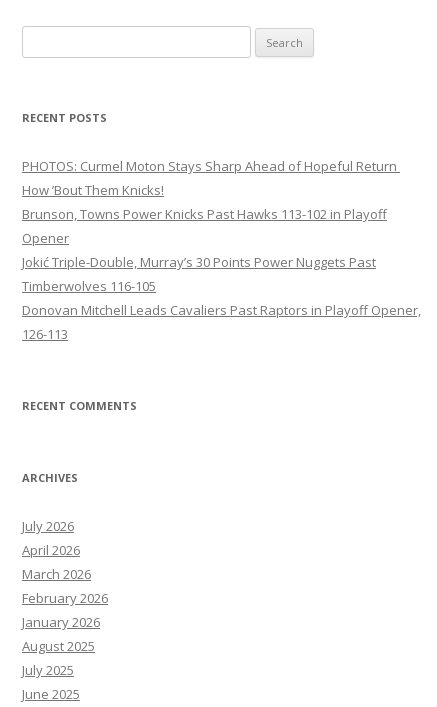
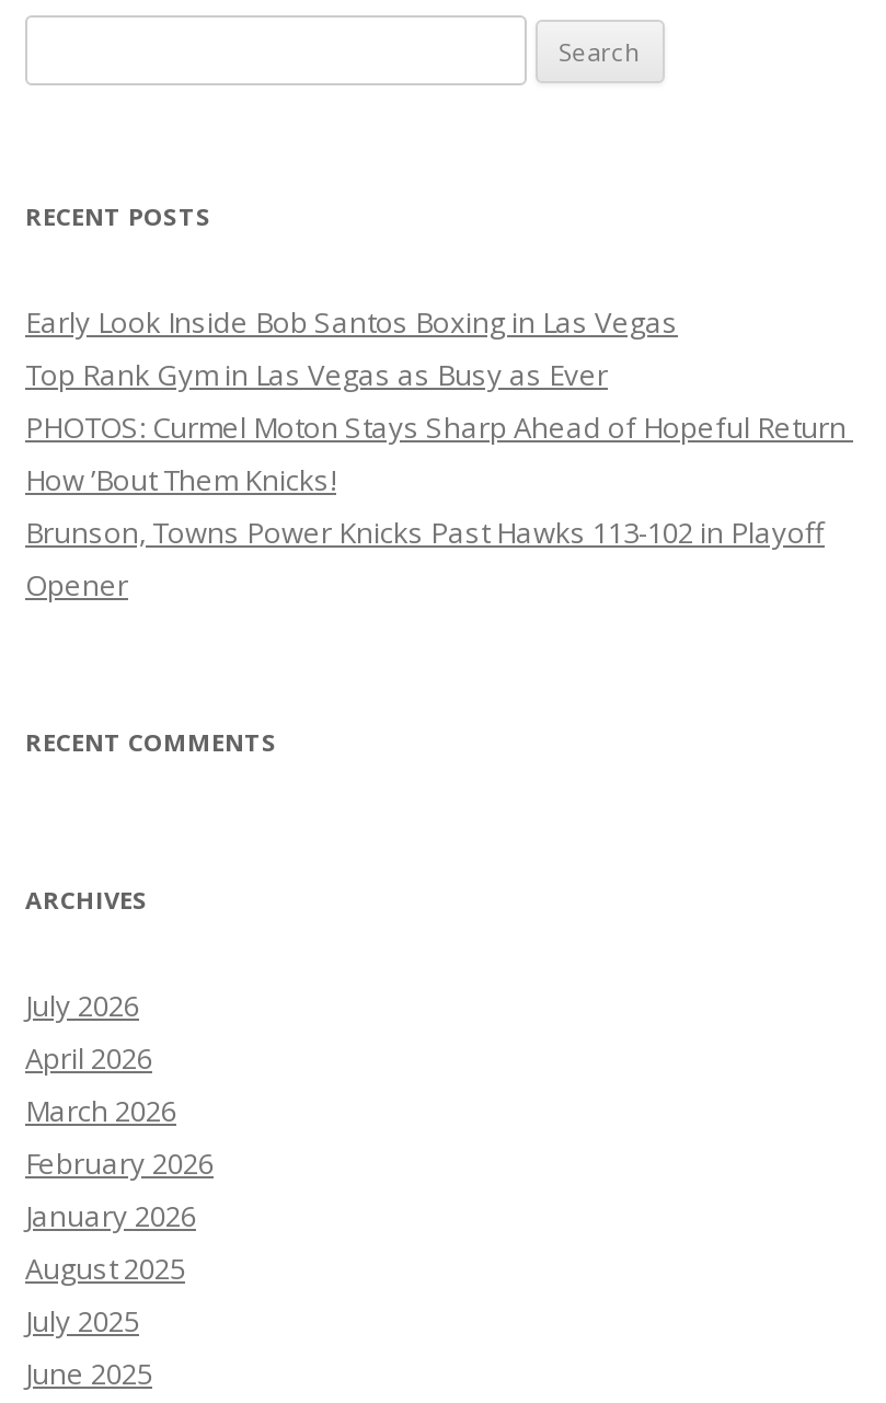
+ Early Look Inside Bob Santos Boxing in Las Vegas
+ Top Rank Gym in Las Vegas as Busy as Ever

moved down: PHOTOS: Curmel Moton Stays Sharp Ahead of Hopeful Return | How ’Bout Them Knicks! | Brunson, Towns Power Knicks Past Hawks 113-102 in Playoff | Opener

- Jokić Triple-Double, Murray’s 30 Points Power Nuggets Past
- Timberwolves 116-105
- Donovan Mitchell Leads Cavaliers Past Raptors in Playoff Opener,
- 126-113
